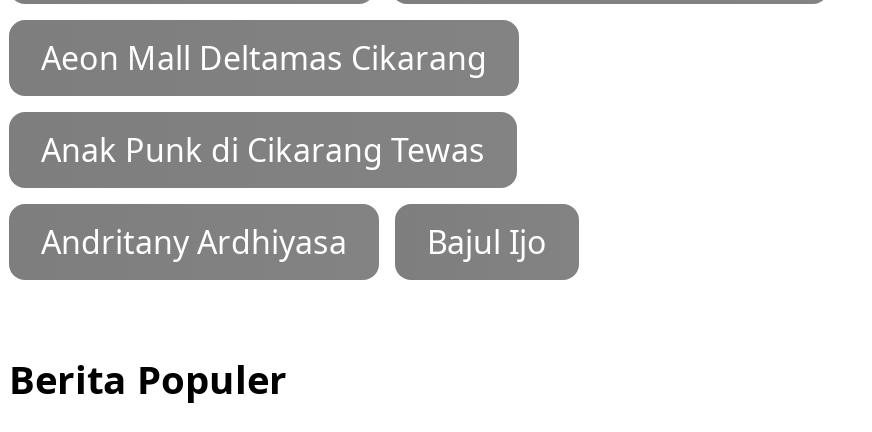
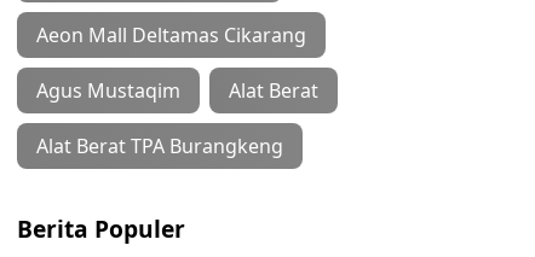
- Anak Punk di Cikarang Tewas
+ Agus Mustaqim
+ Alat Berat

- Andritany Ardhiyasa
- Bajul Ijo
+ Alat Berat TPA Burangkeng
